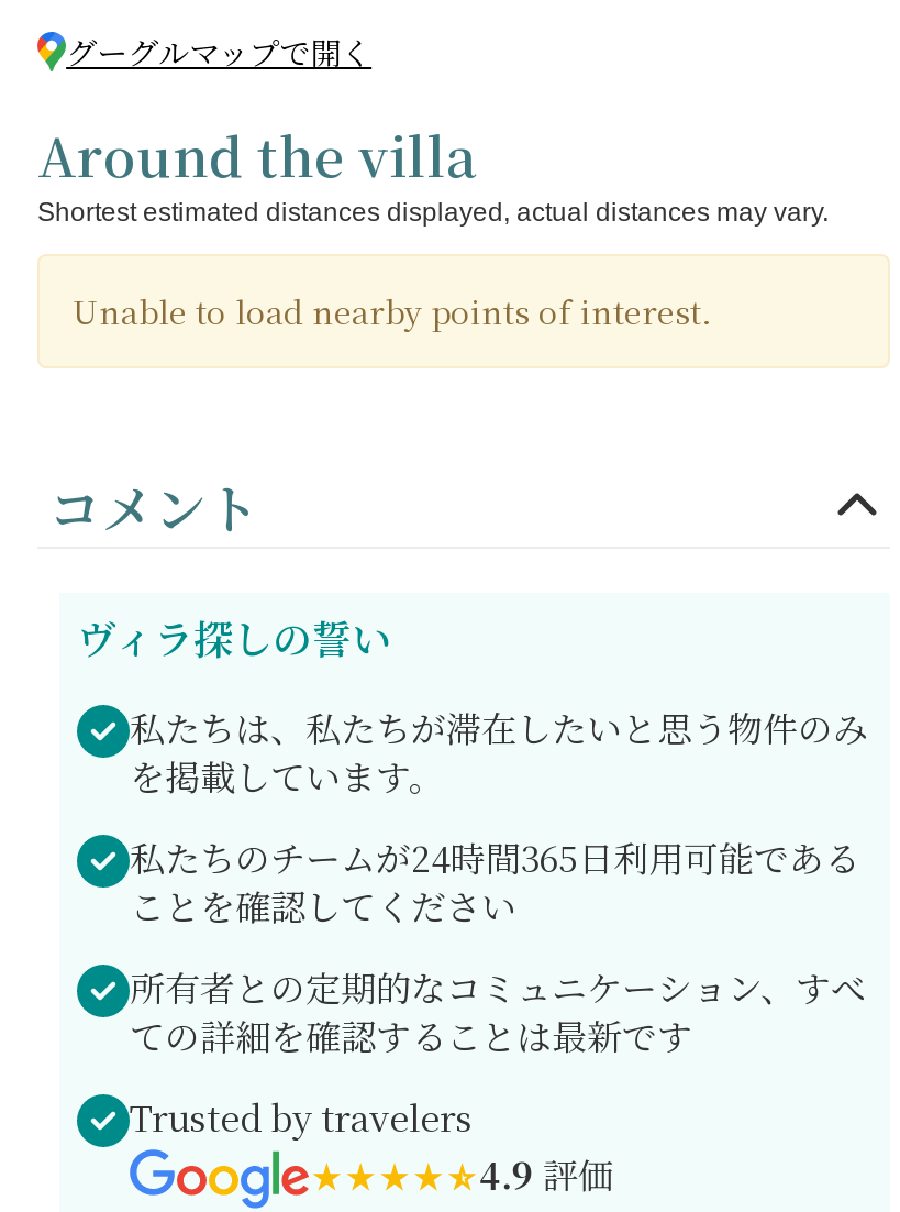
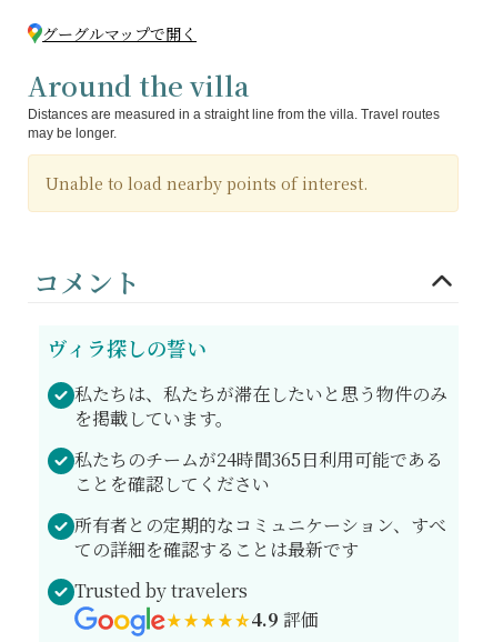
- Shortest estimated distances displayed, actual distances may vary.
+ Distances are measured in a straight line from the villa. Travel routes
+ may be longer.
